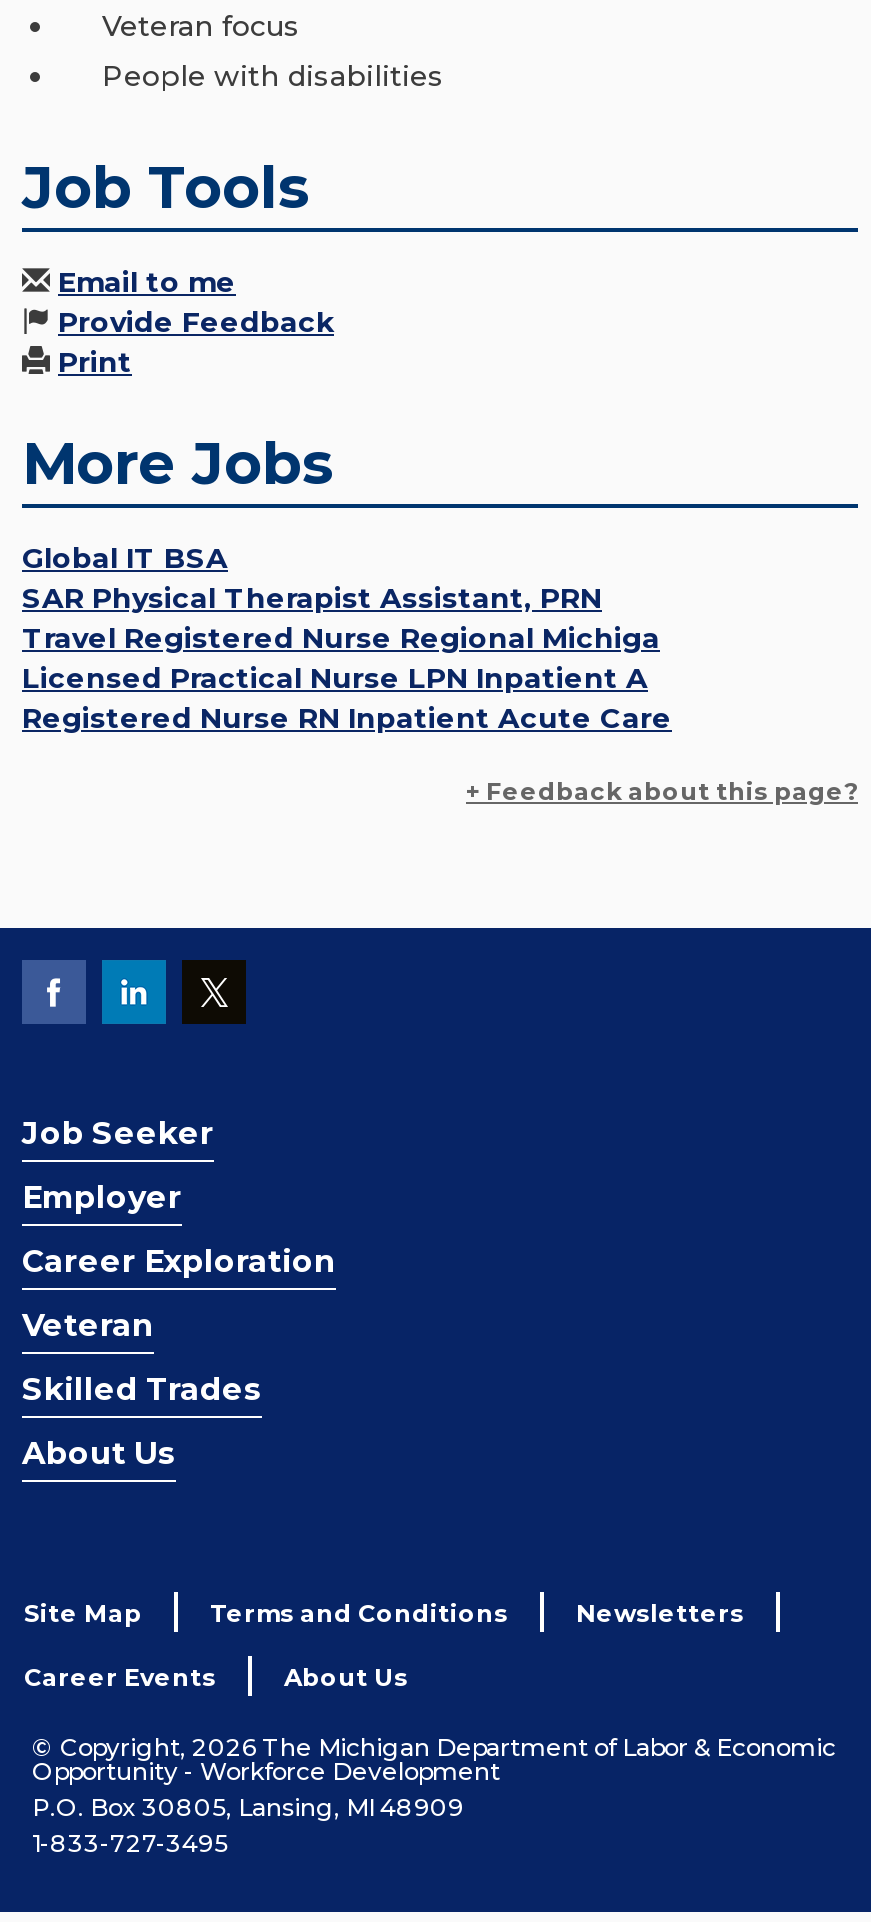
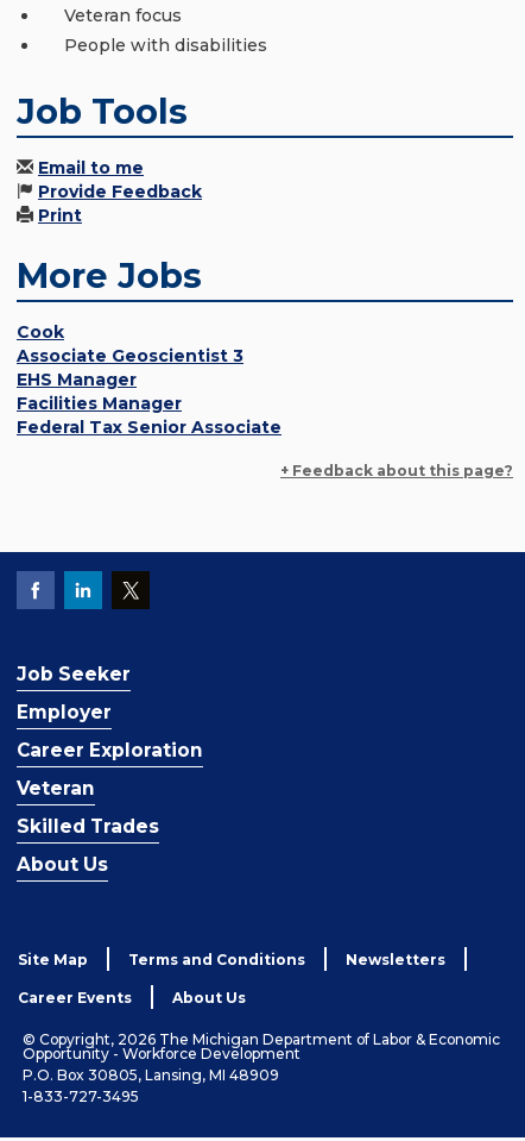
- Global IT BSA
- SAR Physical Therapist Assistant, PRN
- Travel Registered Nurse Regional Michiga
- Licensed Practical Nurse LPN Inpatient A
- Registered Nurse RN Inpatient Acute Care
+ Cook
+ Associate Geoscientist 3
+ EHS Manager
+ Facilities Manager
+ Federal Tax Senior Associate
